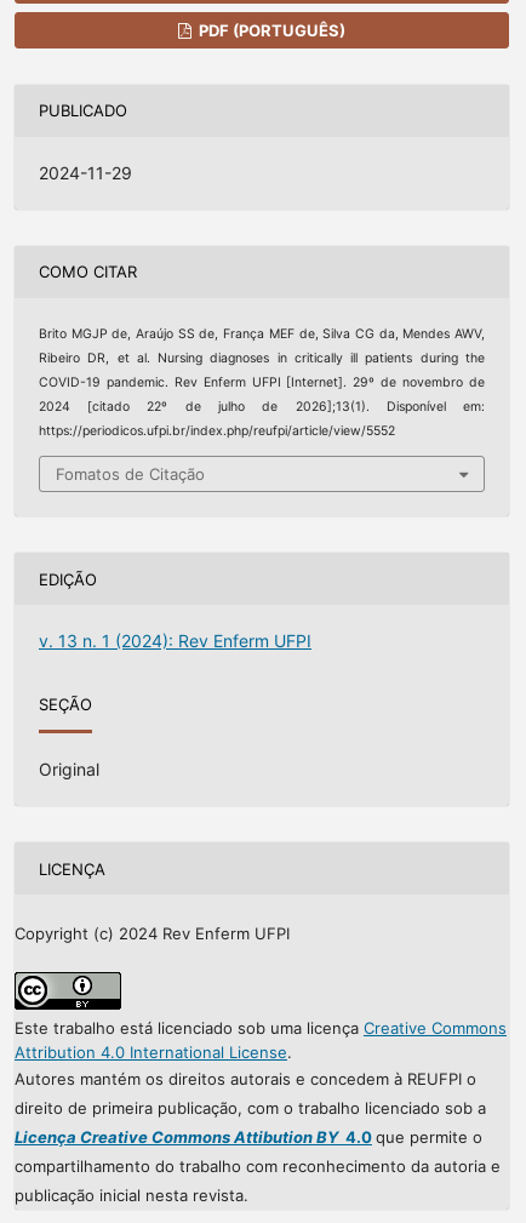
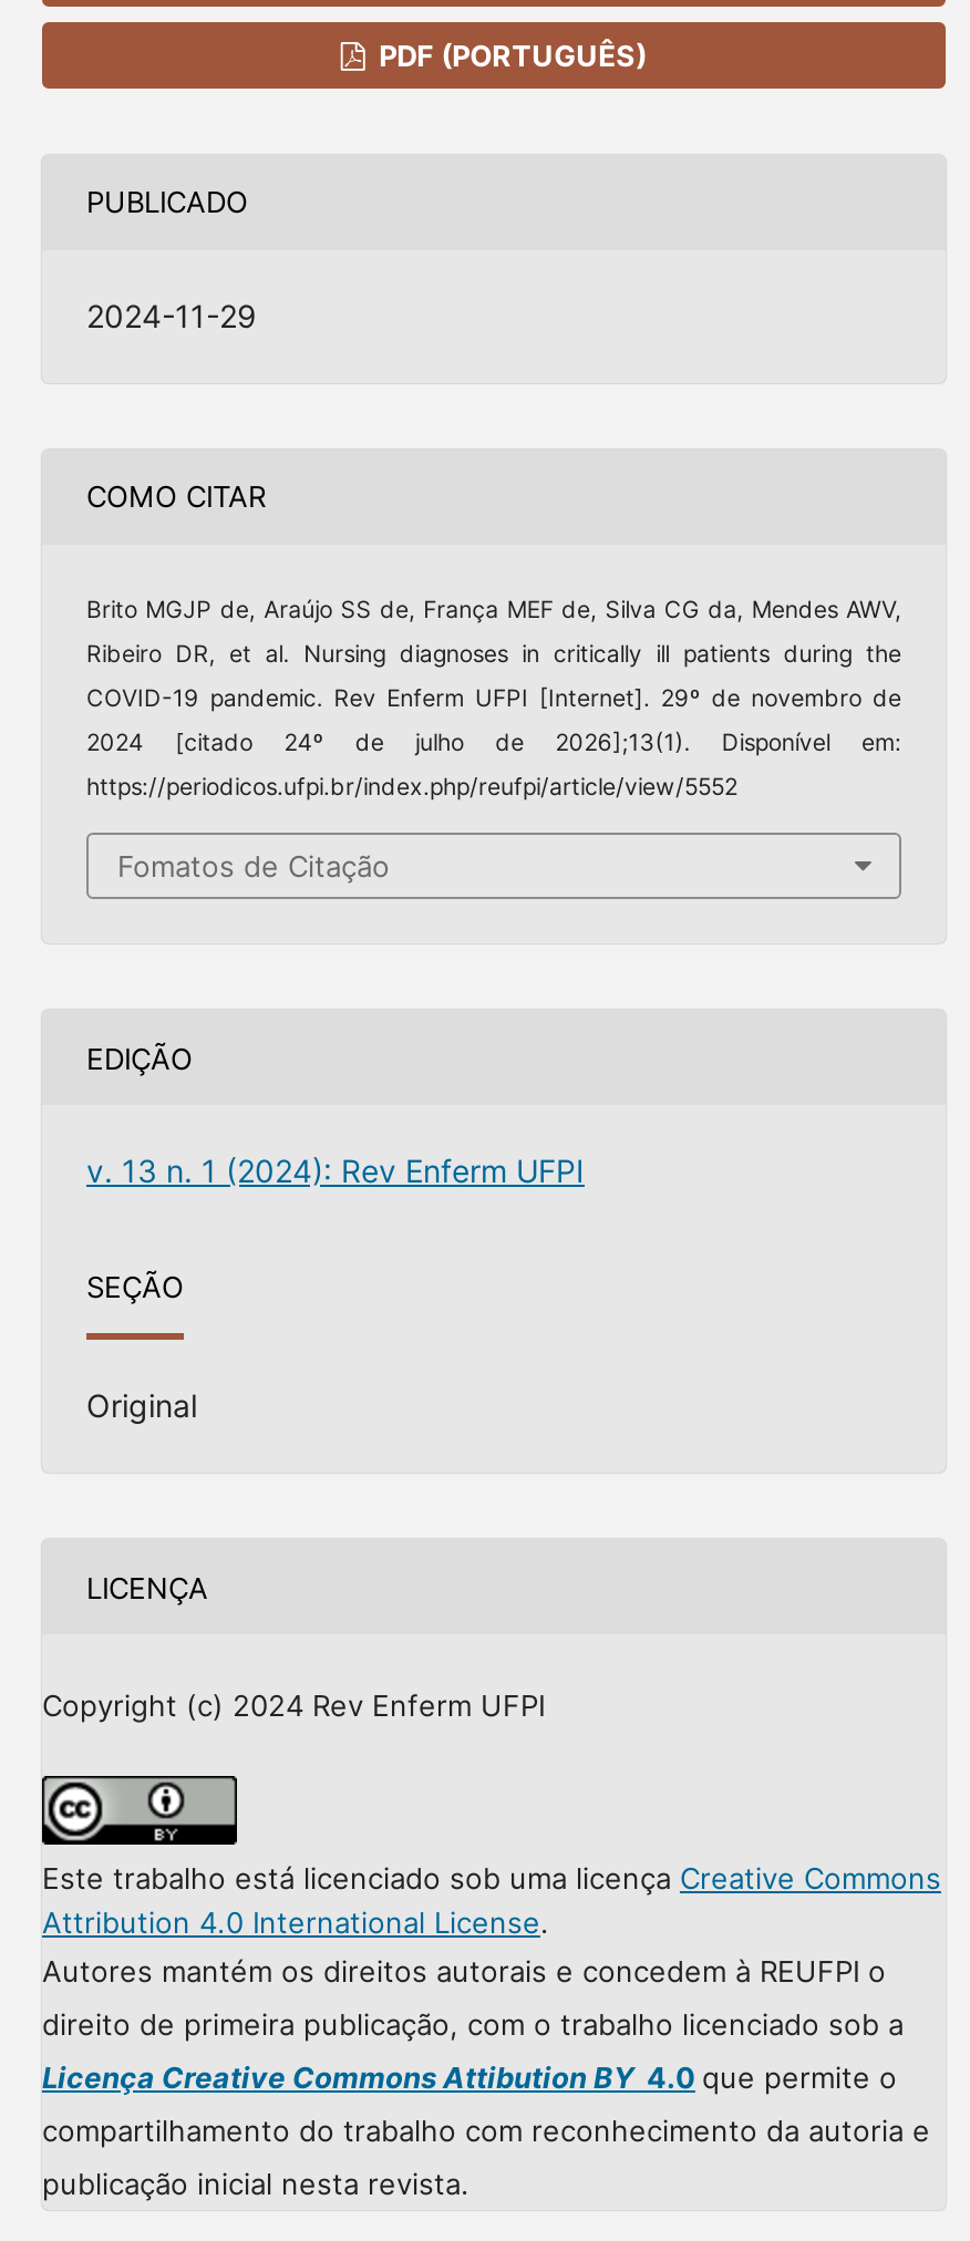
- 2024 [citado 22º de julho de 2026];13(1). Disponível em:
+ 2024 [citado 24º de julho de 2026];13(1). Disponível em:
